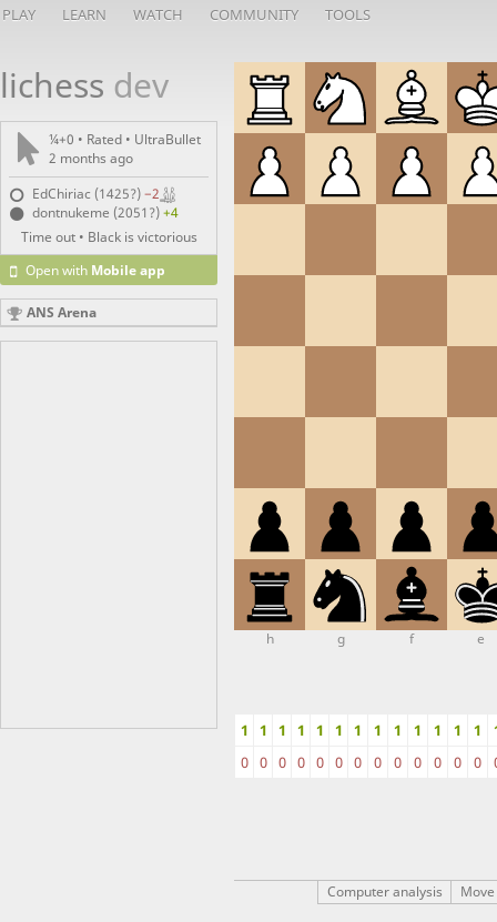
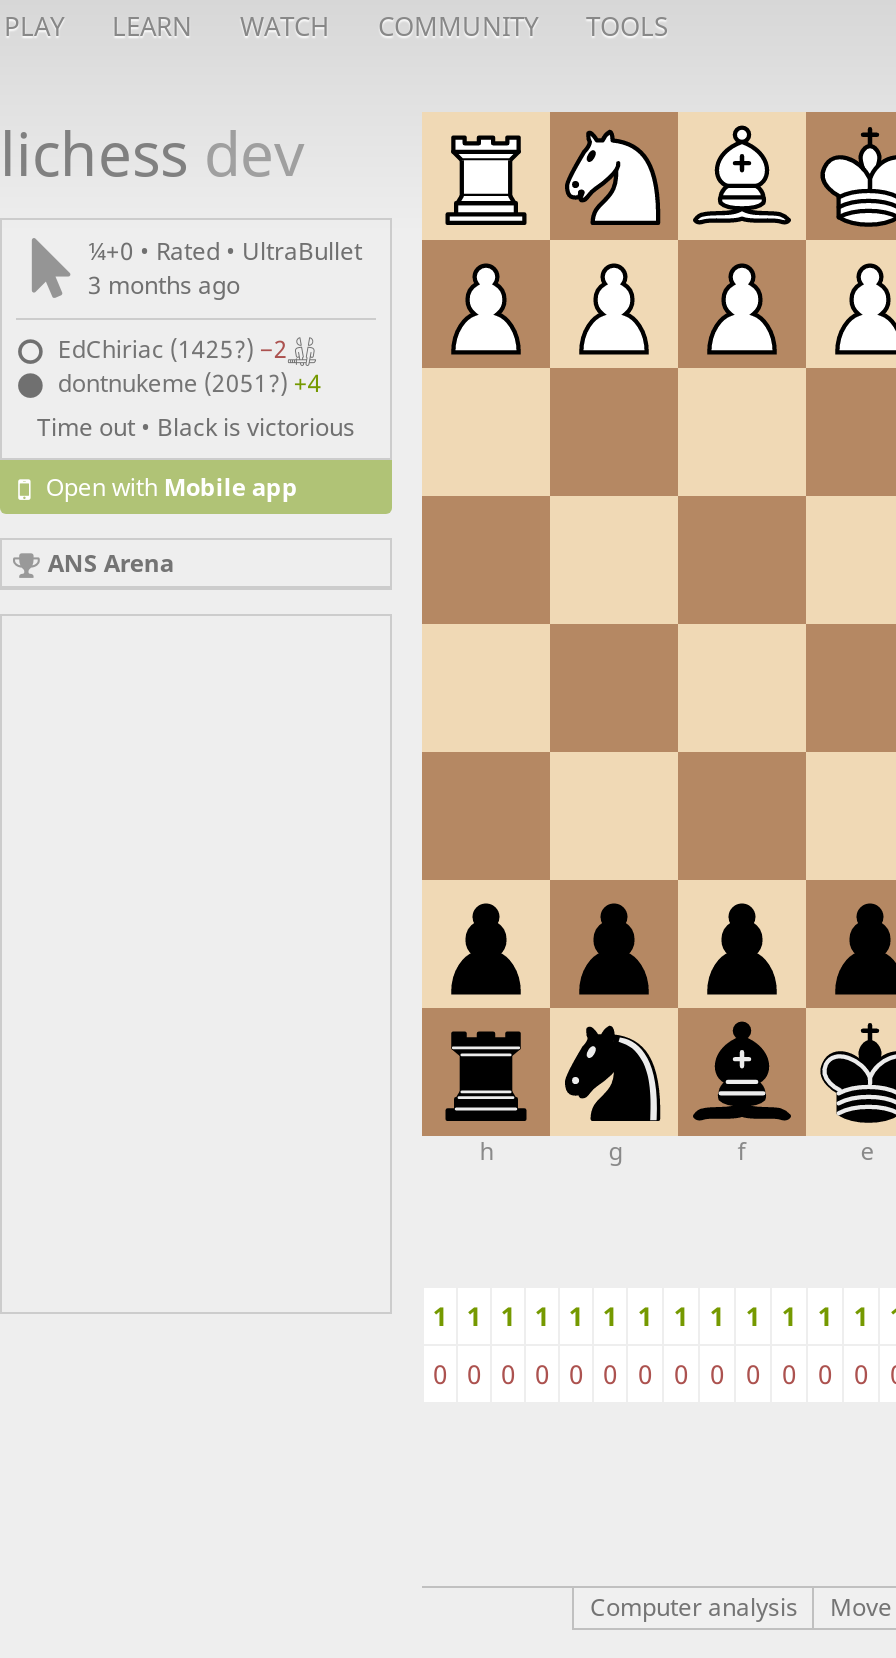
- 2 months ago
+ 3 months ago
